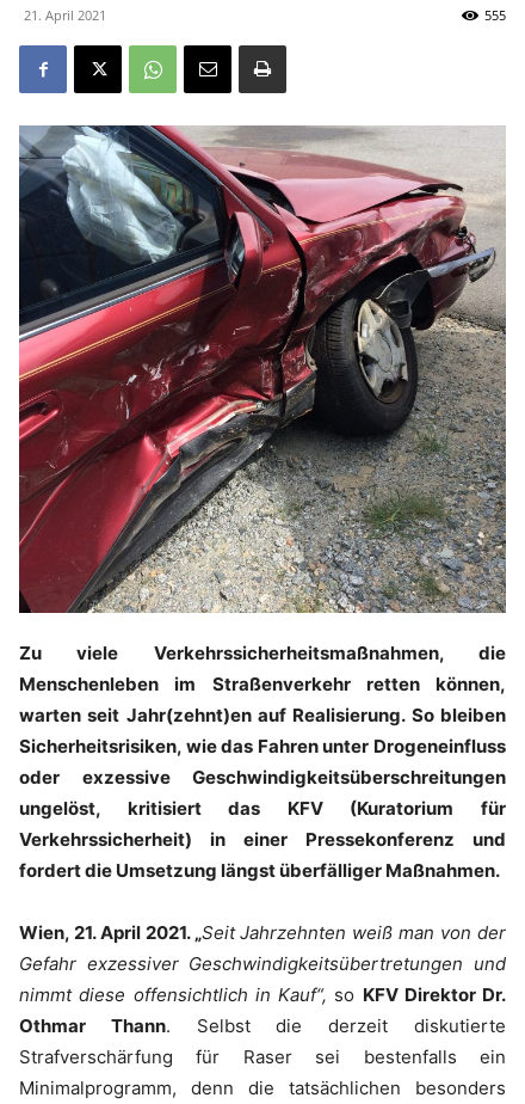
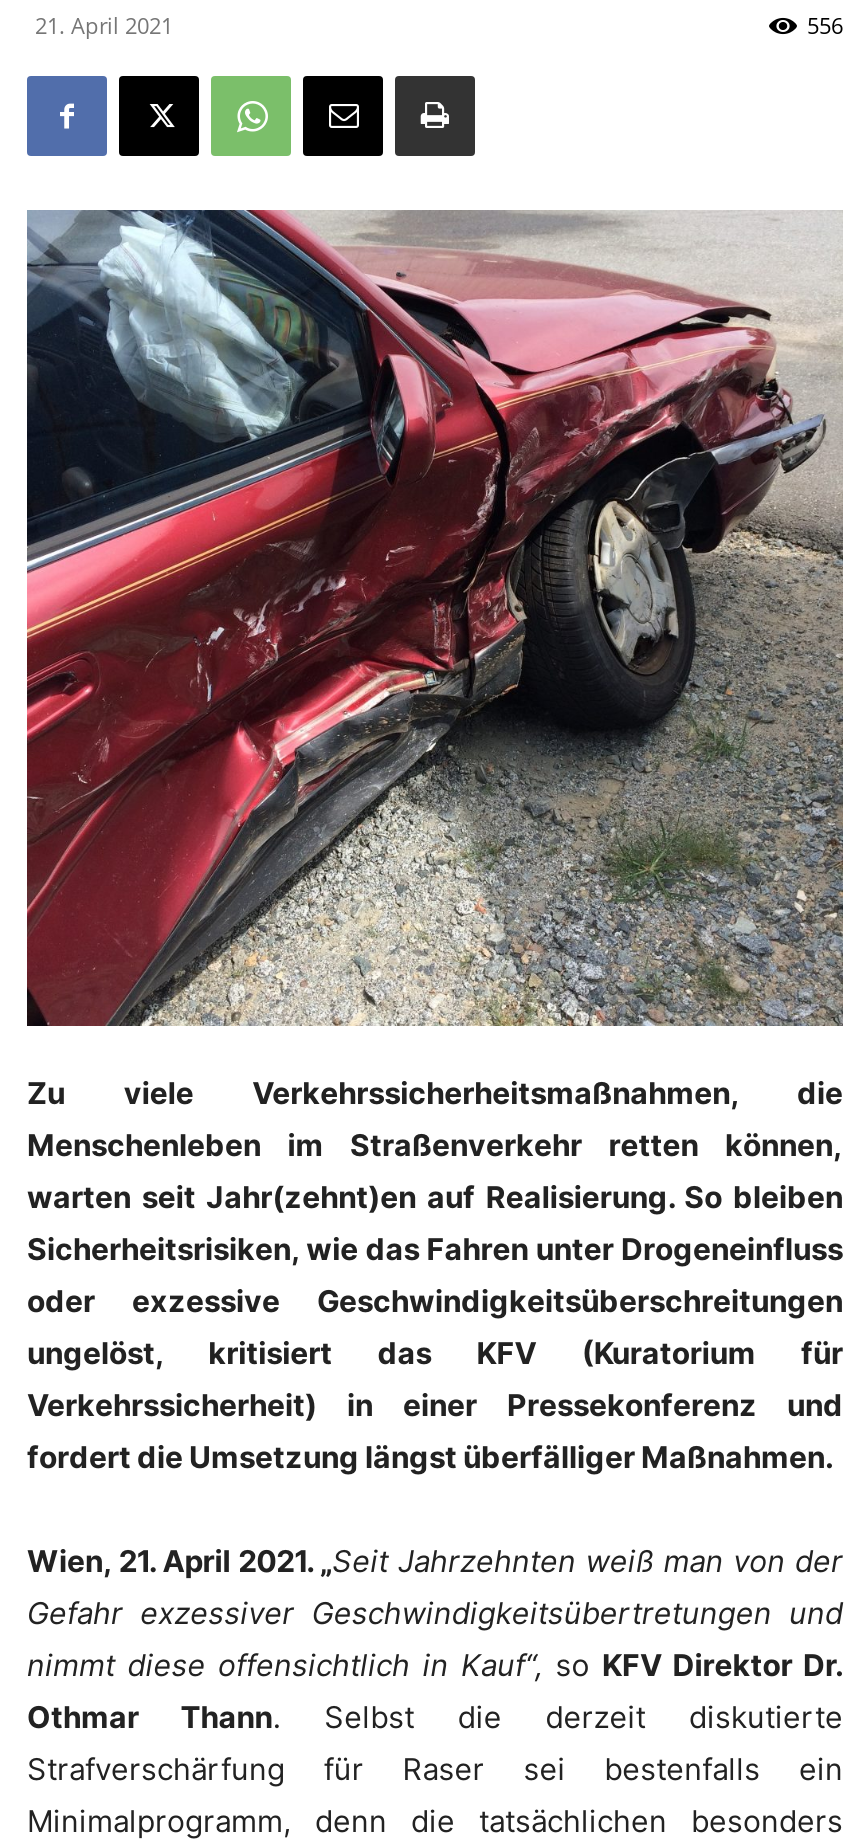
- 555
+ 556
